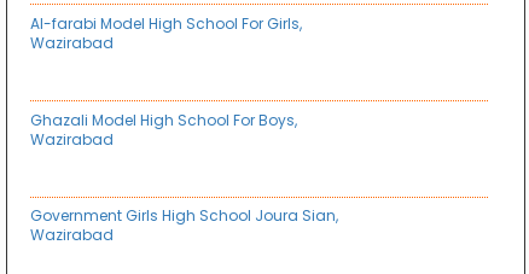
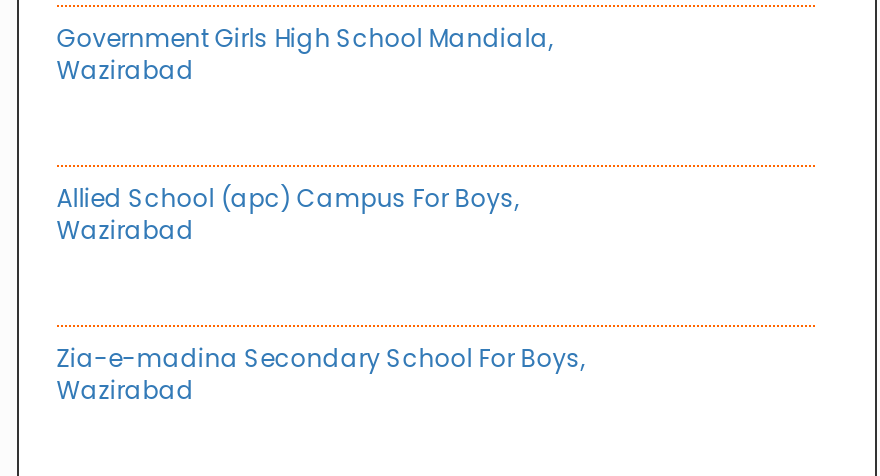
- Al-farabi Model High School For Girls,
+ Government Girls High School Mandiala,

- Ghazali Model High School For Boys,
+ Allied School (apc) Campus For Boys,

- Government Girls High School Joura Sian,
+ Zia-e-madina Secondary School For Boys,
